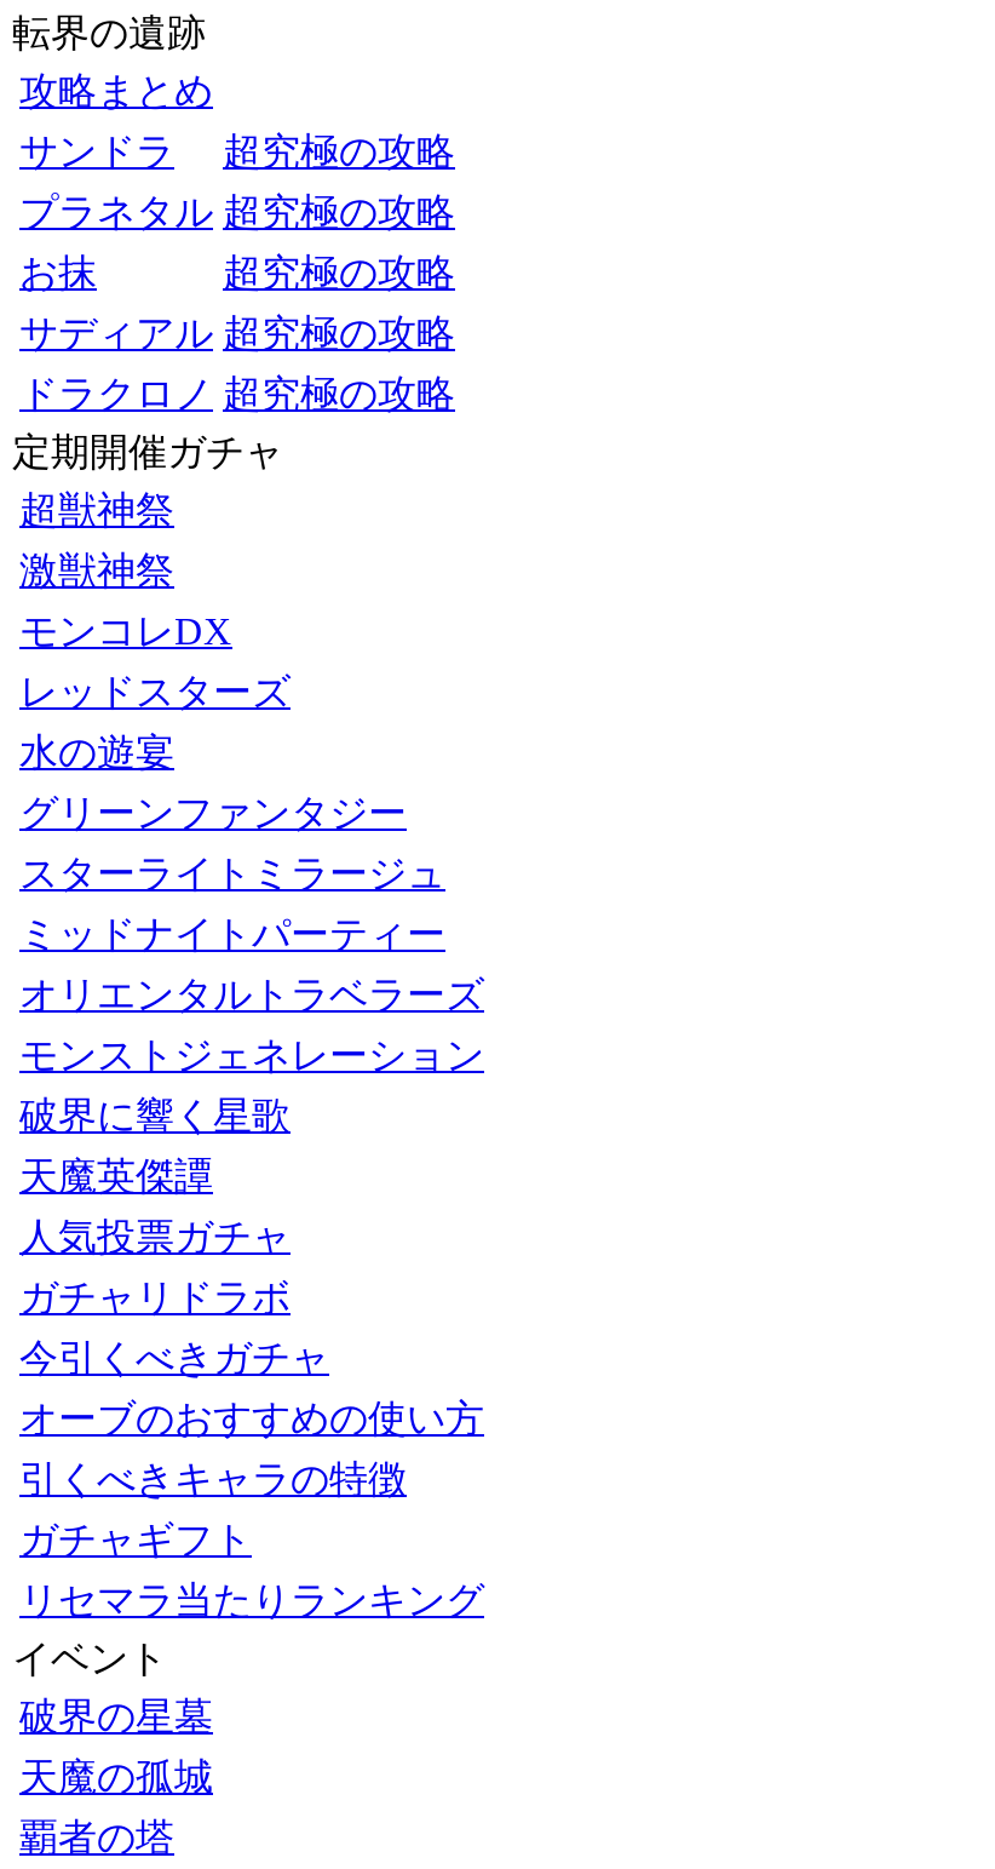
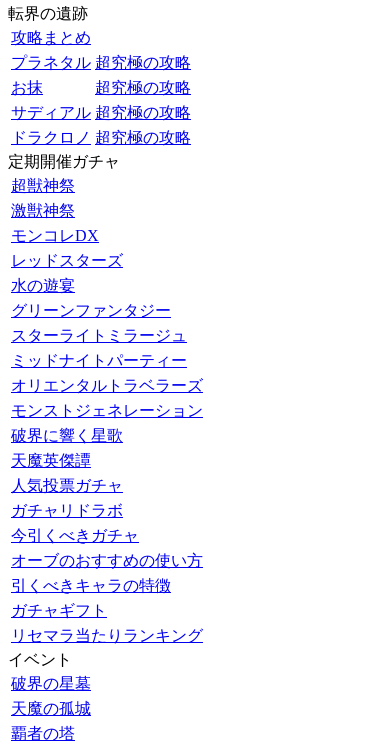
- サンドラ
- 超究極の攻略
